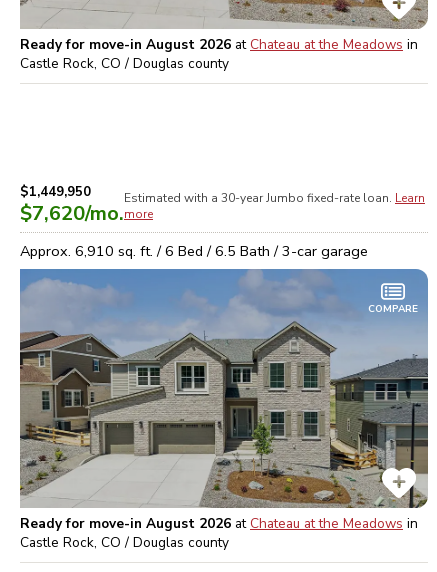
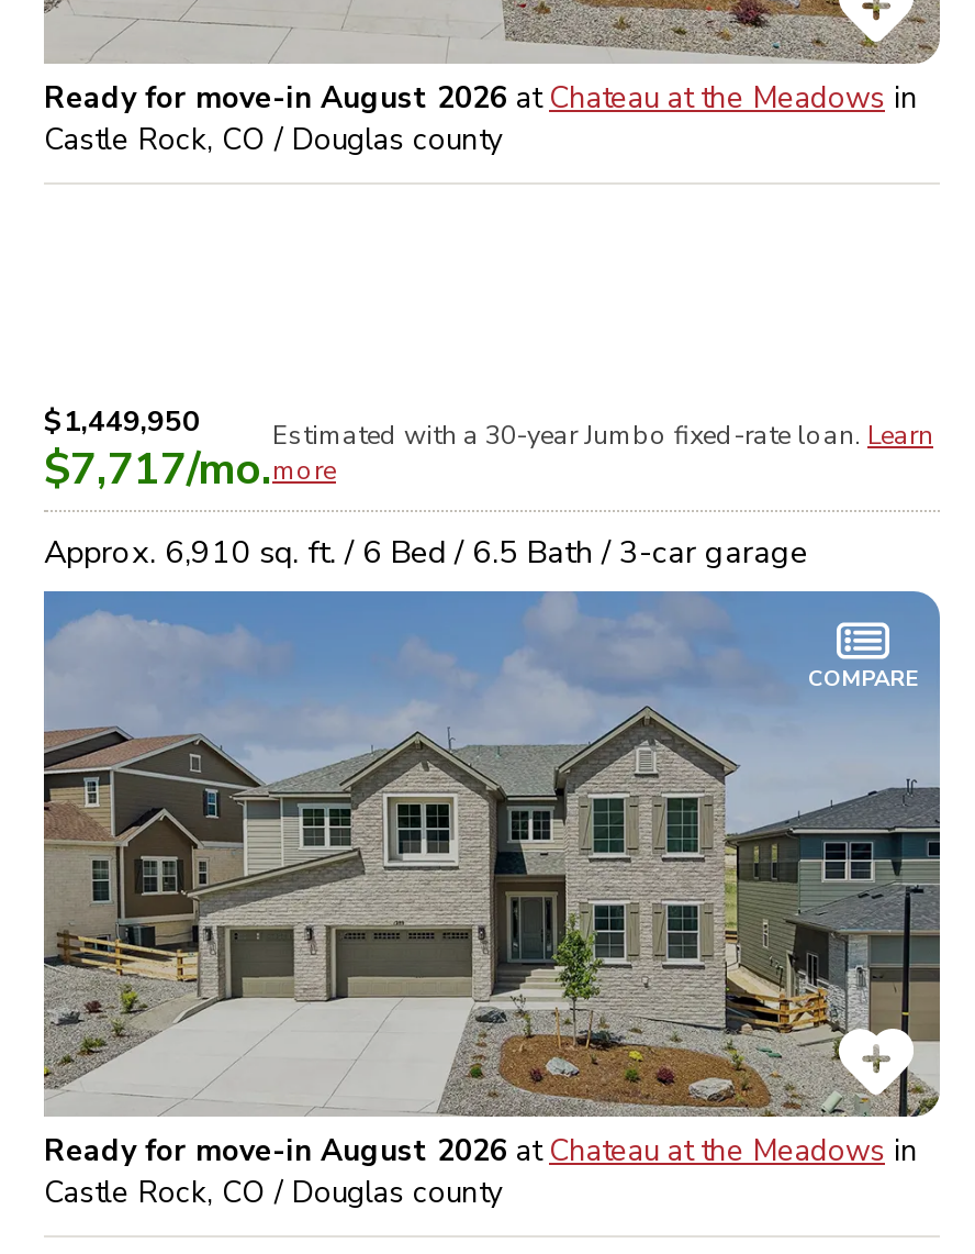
- $7,620/mo. more
+ $7,717/mo. more
